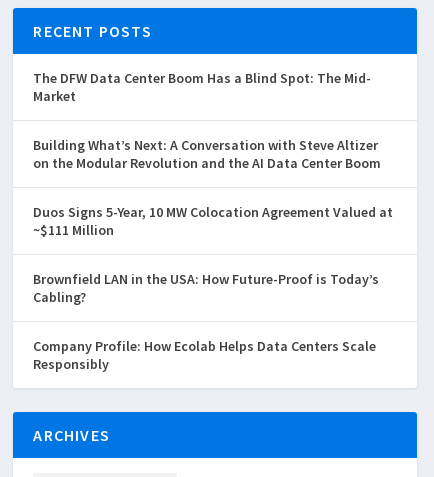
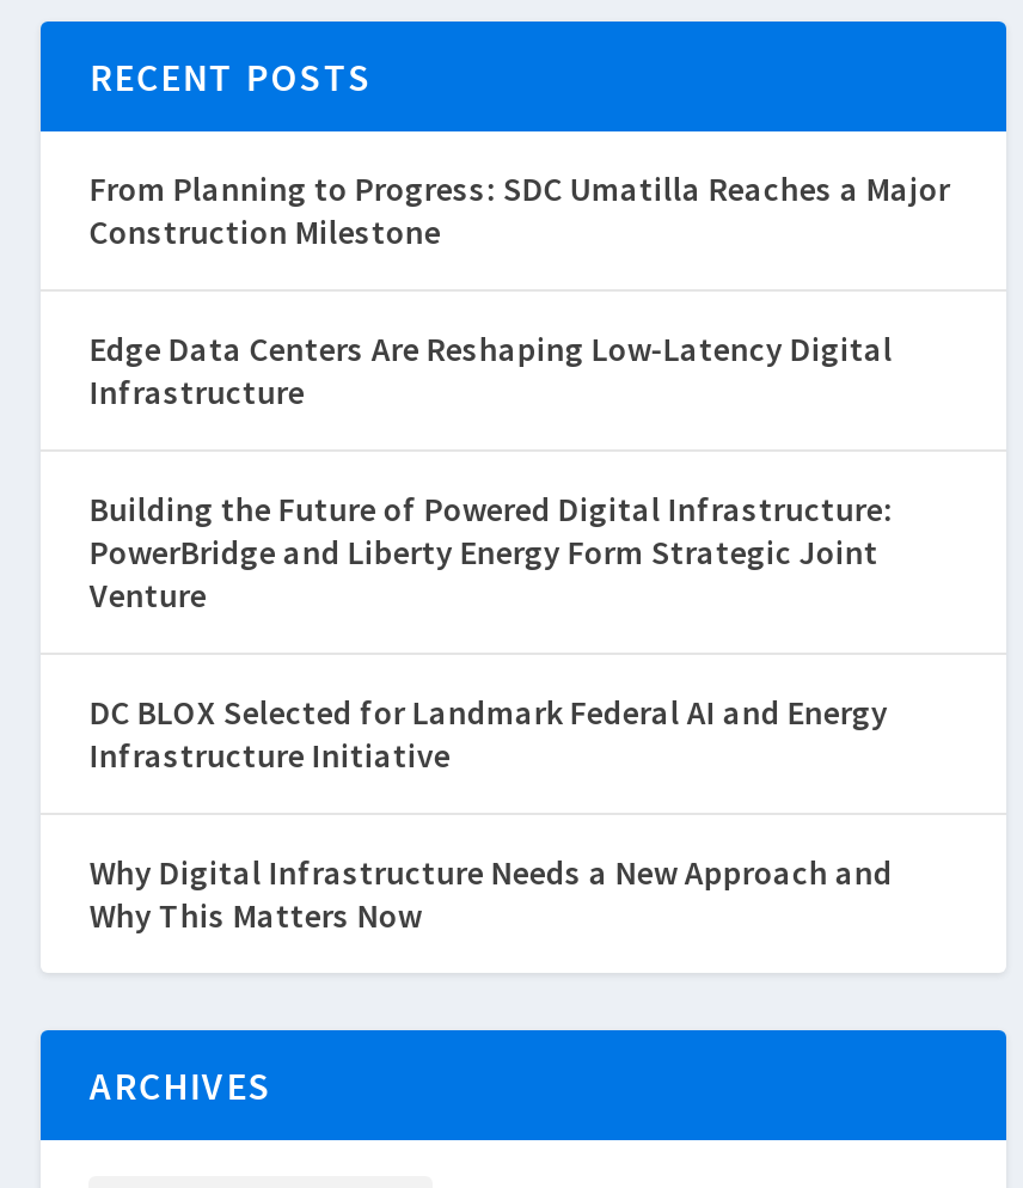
- The DFW Data Center Boom Has a Blind Spot: The Mid-
- Market
+ From Planning to Progress: SDC Umatilla Reaches a Major
+ Construction Milestone

- Building What’s Next: A Conversation with Steve Altizer
- on the Modular Revolution and the AI Data Center Boom
+ Edge Data Centers Are Reshaping Low-Latency Digital
+ Infrastructure

- Duos Signs 5-Year, 10 MW Colocation Agreement Valued at
- ~$111 Million
+ Building the Future of Powered Digital Infrastructure:
+ PowerBridge and Liberty Energy Form Strategic Joint
+ Venture

- Brownfield LAN in the USA: How Future-Proof is Today’s
- Cabling?
+ DC BLOX Selected for Landmark Federal AI and Energy
+ Infrastructure Initiative

- Company Profile: How Ecolab Helps Data Centers Scale
- Responsibly
+ Why Digital Infrastructure Needs a New Approach and
+ Why This Matters Now
